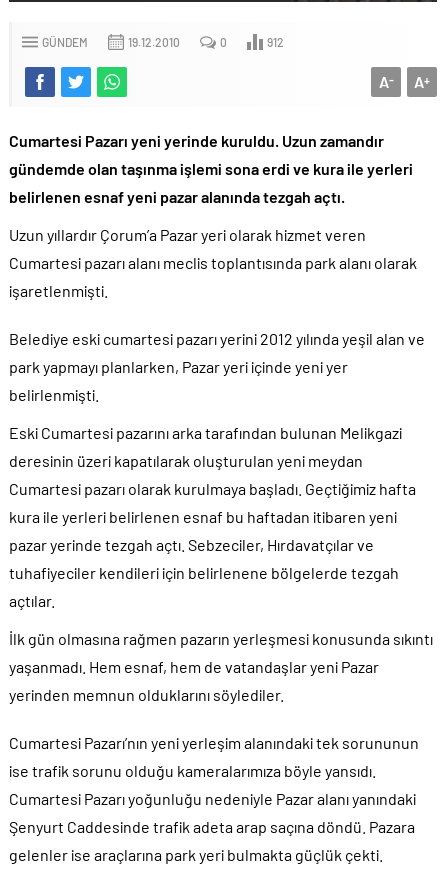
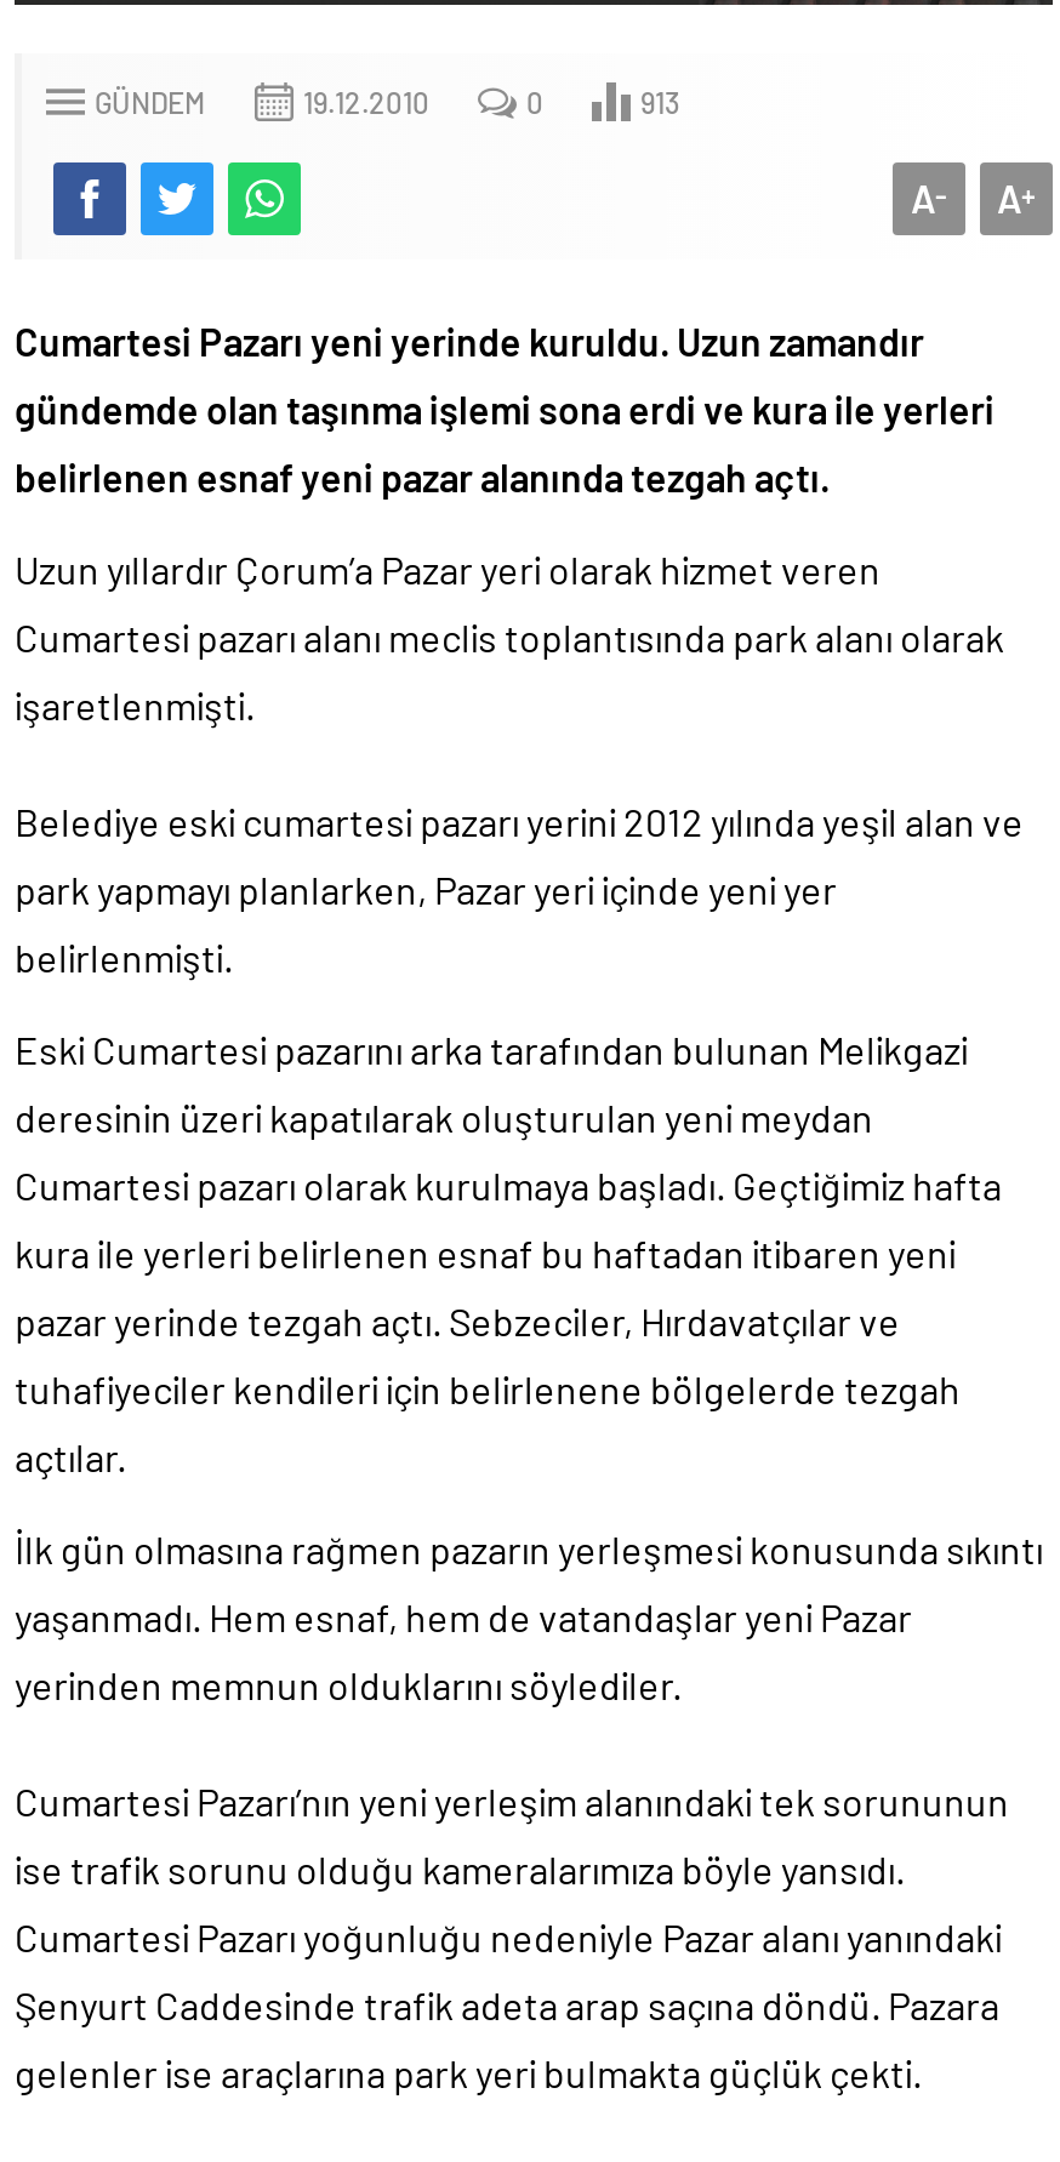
- 912
+ 913
